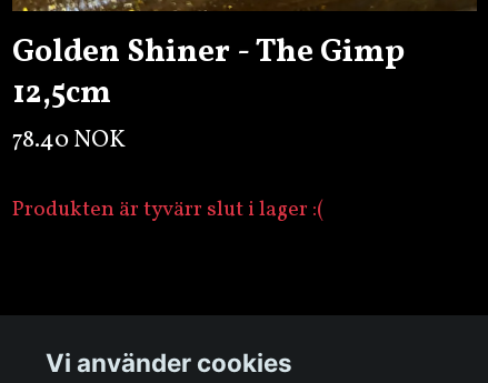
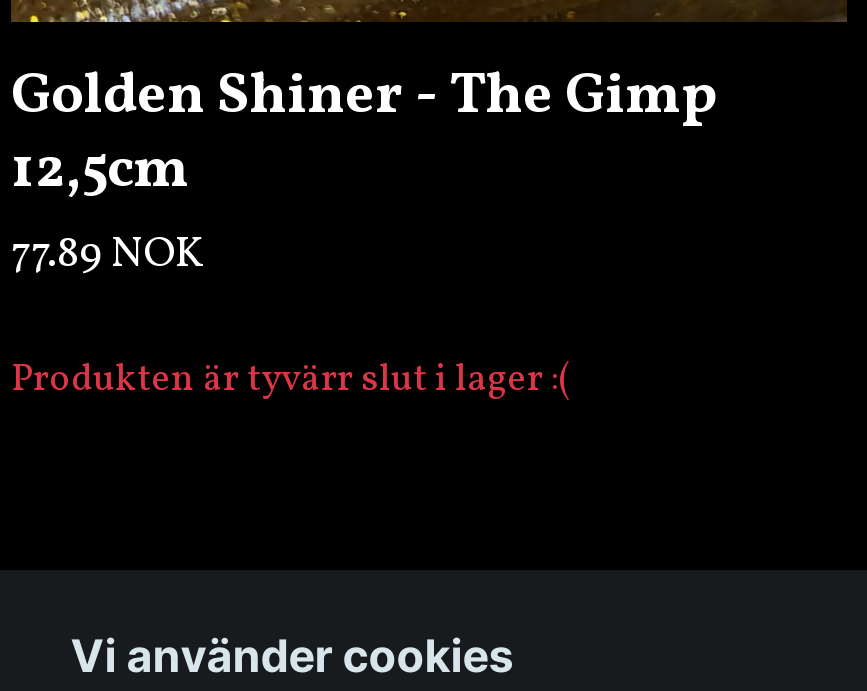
- 78.40 NOK
+ 77.89 NOK
